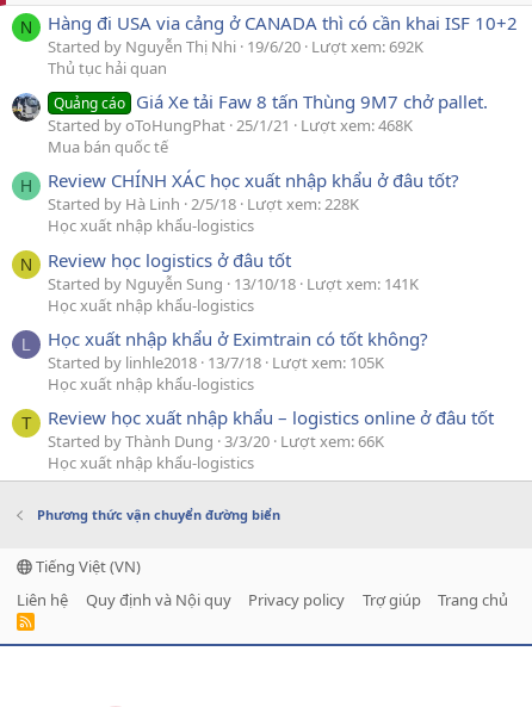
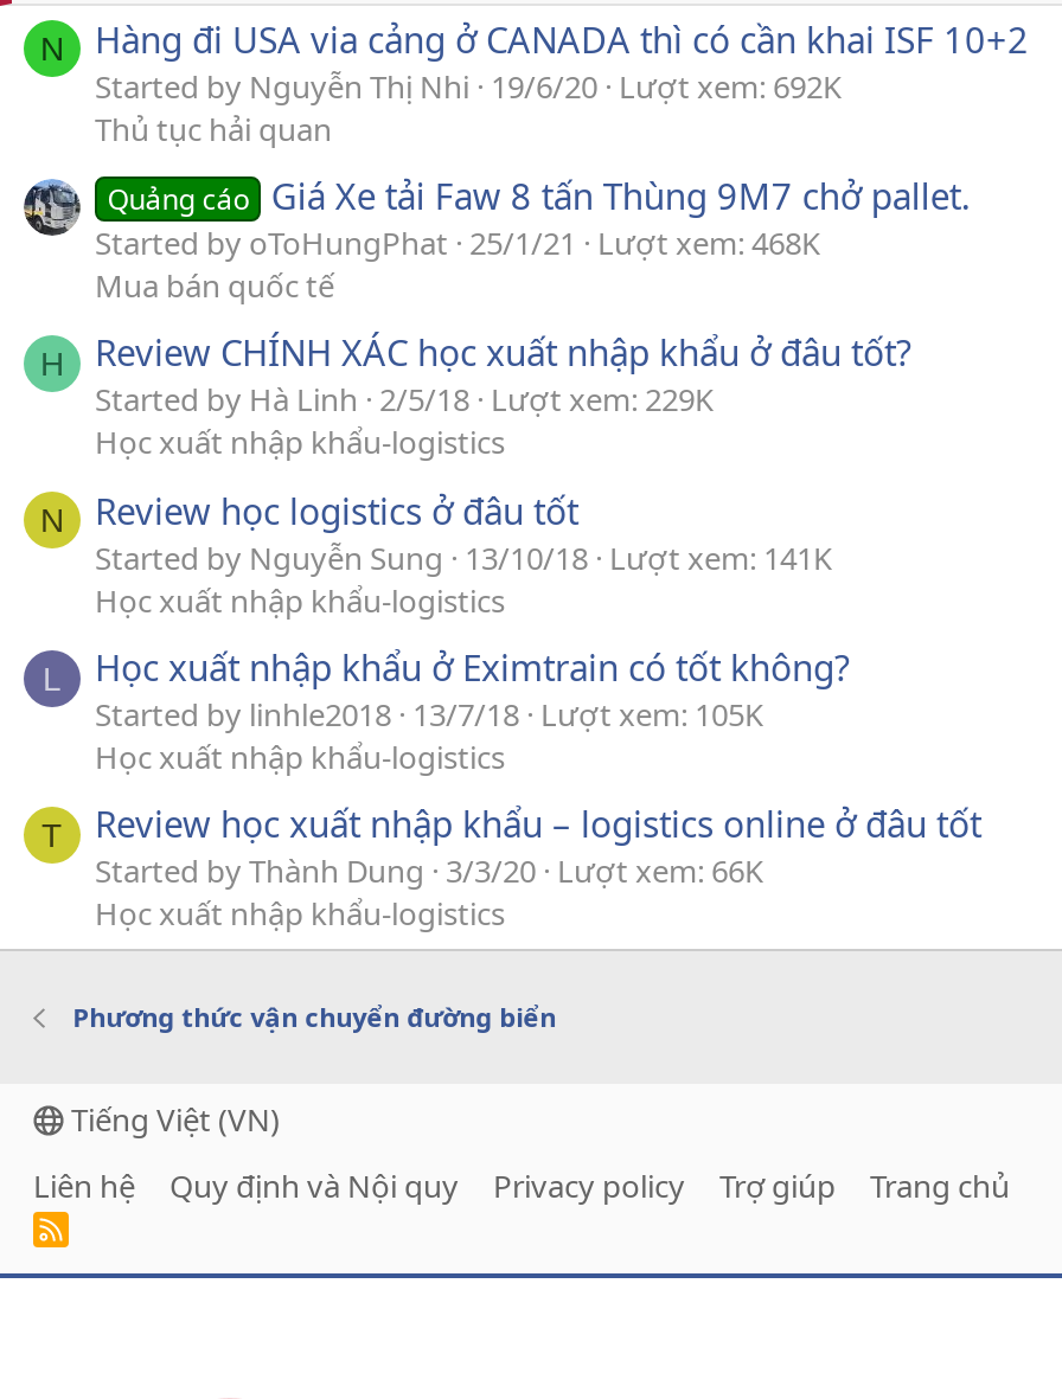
- Started by Hà Linh 2/5/18 Lượt xem: 228K
+ Started by Hà Linh 2/5/18 Lượt xem: 229K
